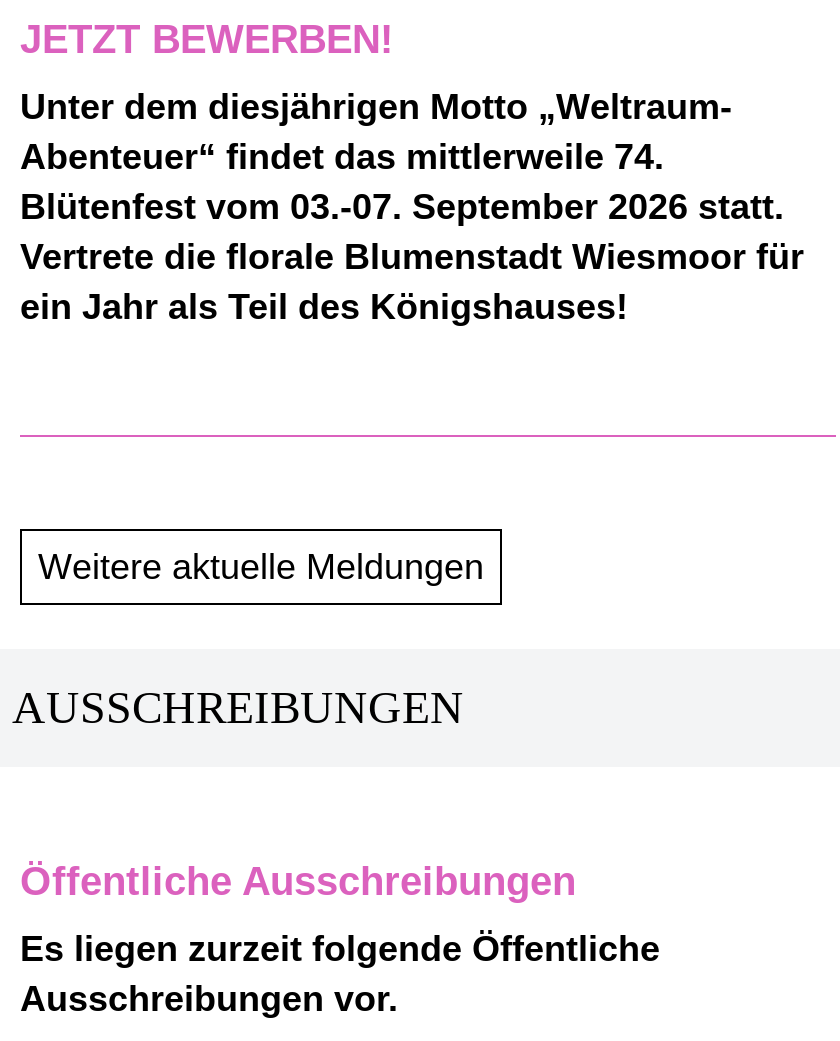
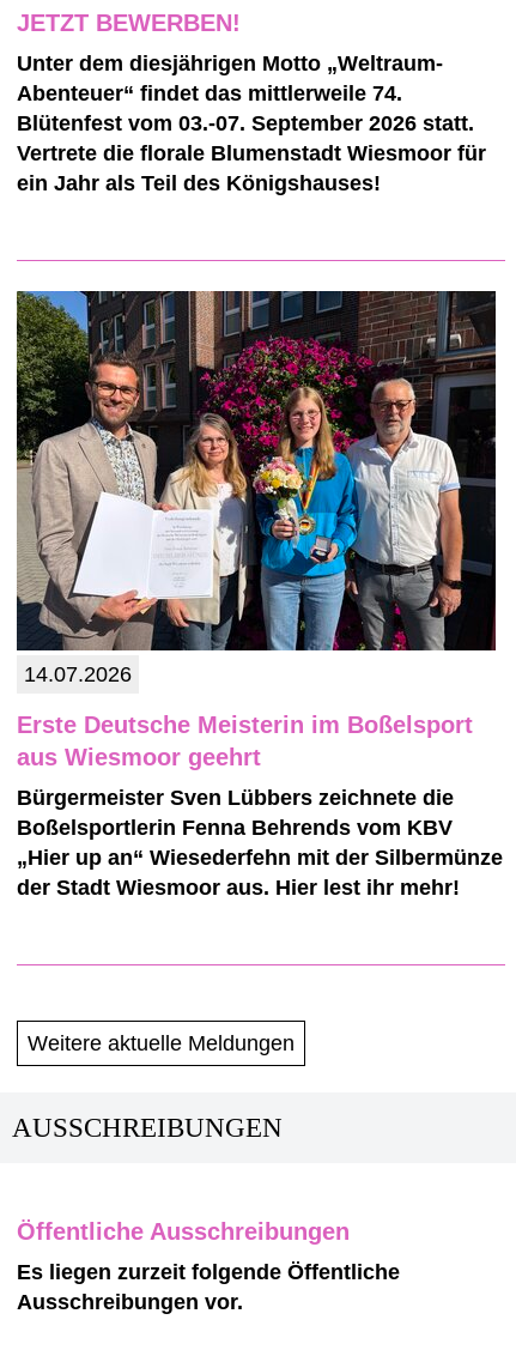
+ [image]
+ 14.07.2026
+ Erste Deutsche Meisterin im Boßelsport
+ aus Wiesmoor geehrt
+ Bürgermeister Sven Lübbers zeichnete die
+ Boßelsportlerin Fenna Behrends vom KBV
+ „Hier up an“ Wiesederfehn mit der Silbermünze
+ der Stadt Wiesmoor aus. Hier lest ihr mehr!
